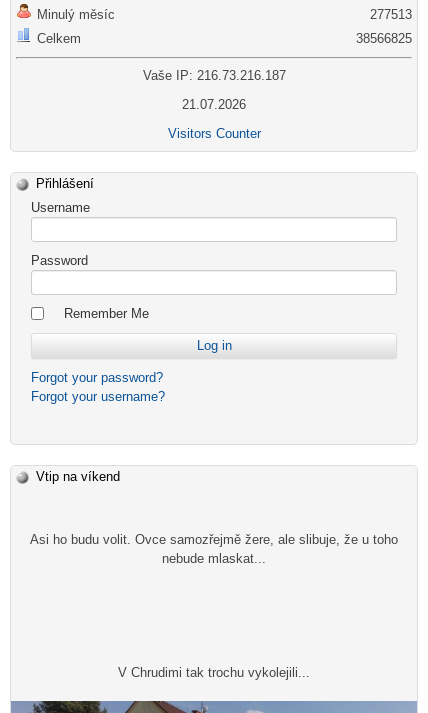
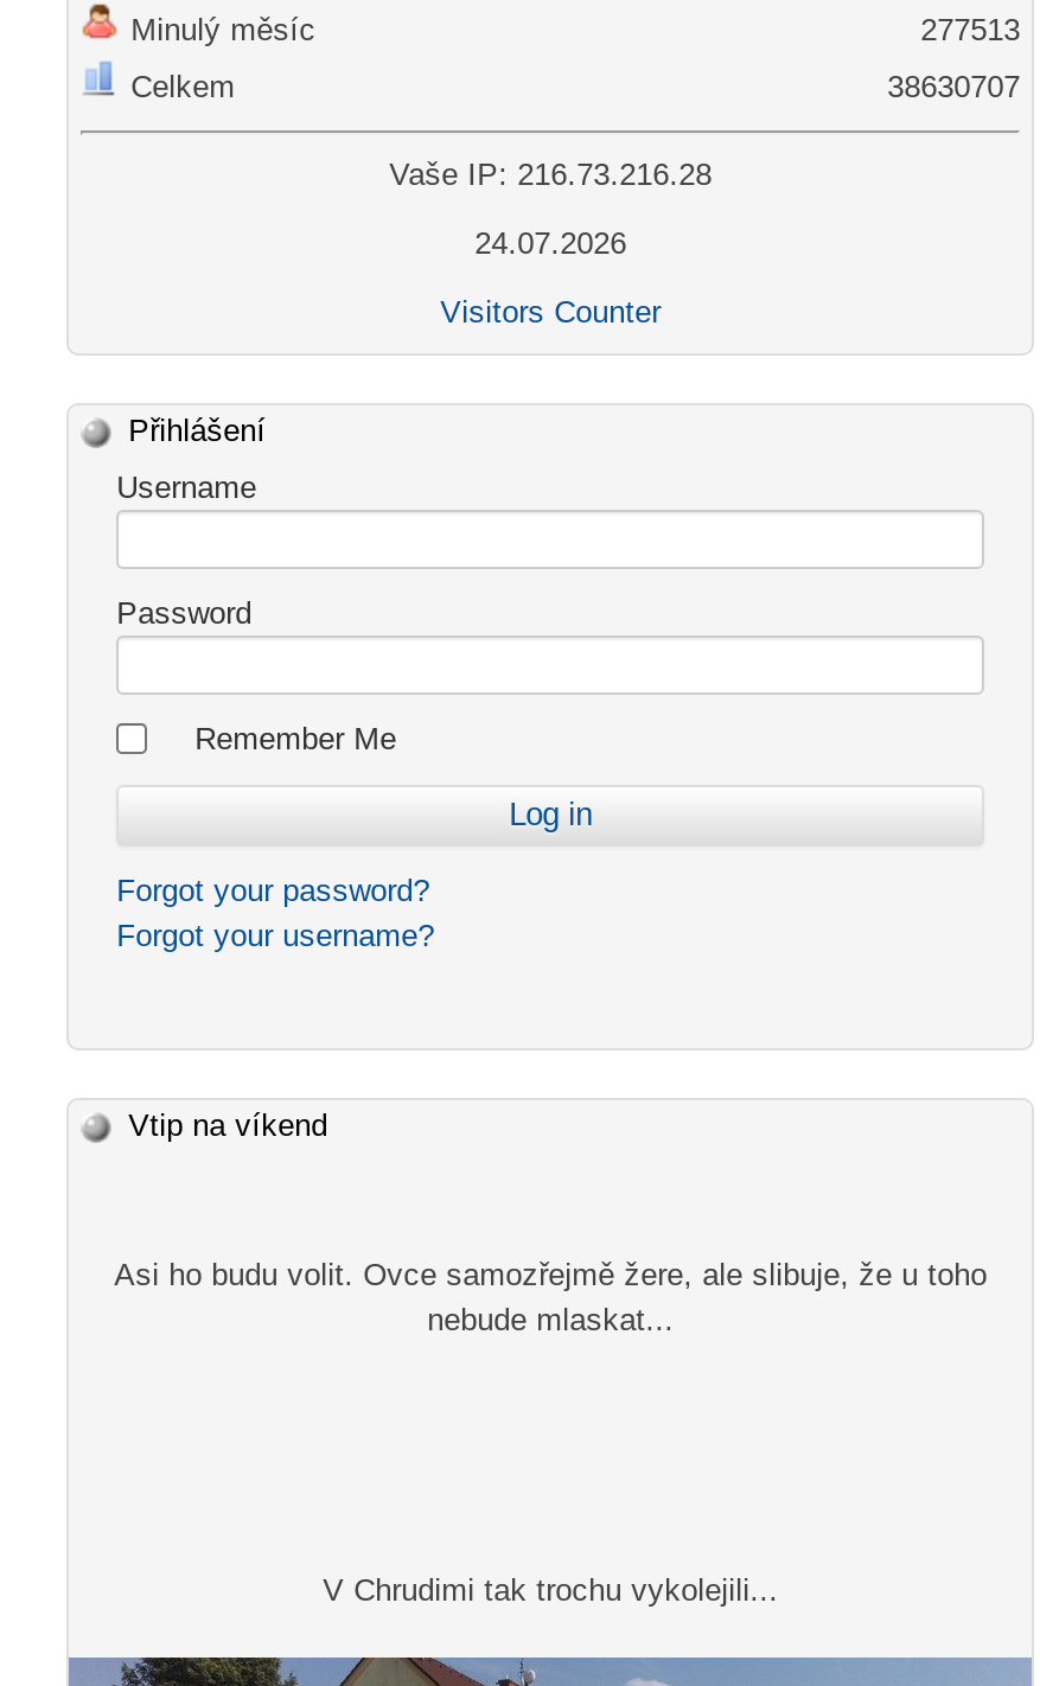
- 38566825
+ 38630707

- Vaše IP: 216.73.216.187
+ Vaše IP: 216.73.216.28

- 21.07.2026
+ 24.07.2026
